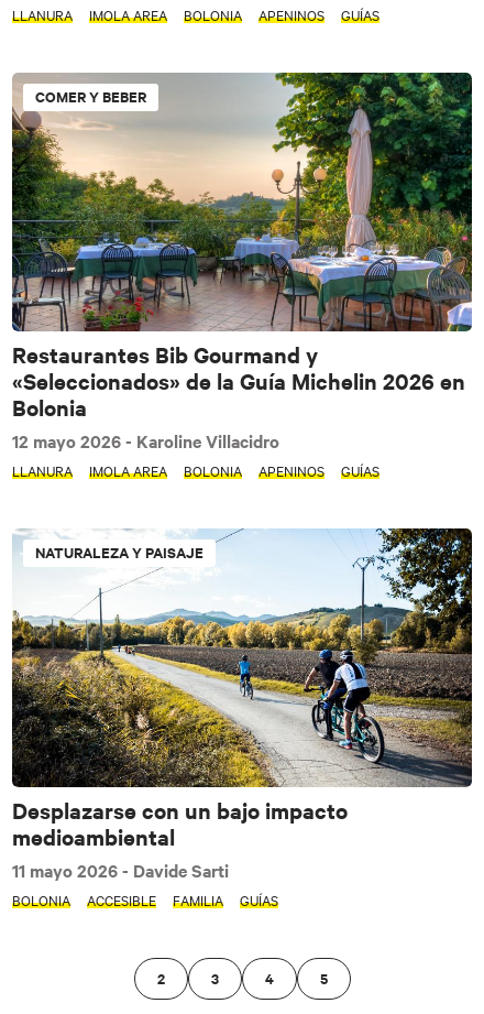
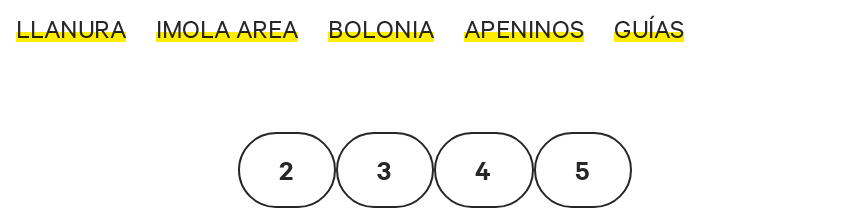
- [image]
- COMER Y BEBER

- Restaurantes Bib Gourmand y
- «Seleccionados» de la Guía Michelin 2026 en
- Bolonia
- 12 mayo 2026 - Karoline Villacidro
- LLANURA
- IMOLA AREA
- BOLONIA
- APENINOS
- GUÍAS

- [image]
- NATURALEZA Y PAISAJE

- Desplazarse con un bajo impacto
- medioambiental
- 11 mayo 2026 - Davide Sarti
- BOLONIA
- ACCESIBLE
- FAMILIA
- GUÍAS
